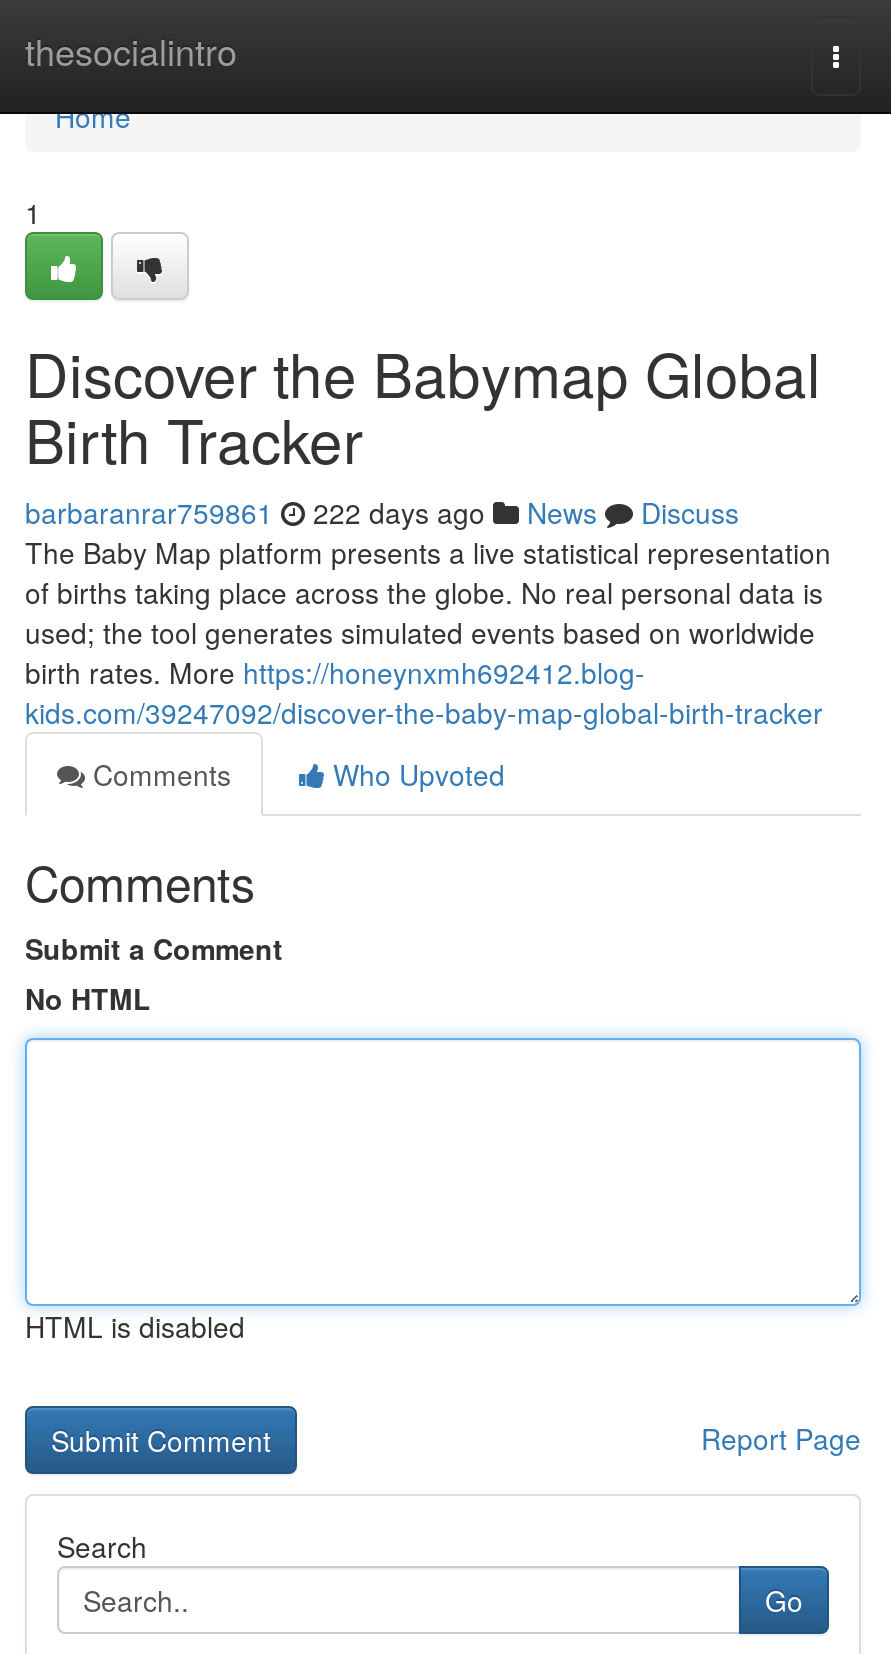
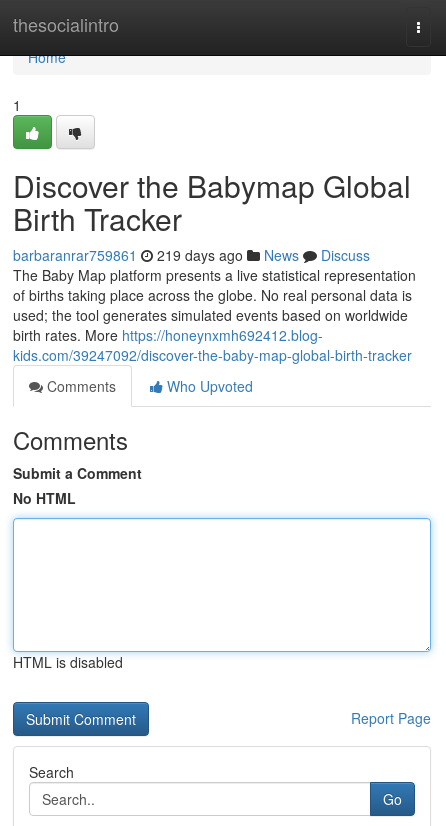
- barbaranrar759861 222 days ago News Discuss
+ barbaranrar759861 219 days ago News Discuss
